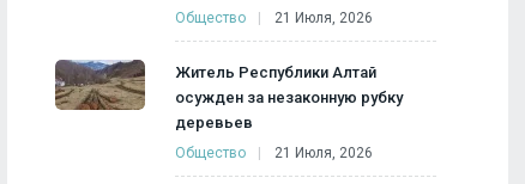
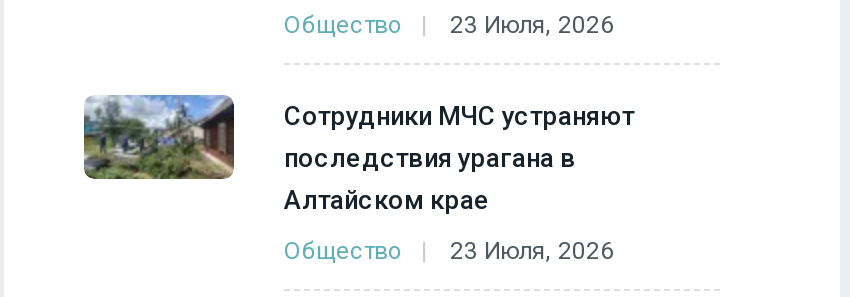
- Общество 21 Июля, 2026
+ Общество 23 Июля, 2026

- [image]
- Житель Республики Алтай
- осужден за незаконную рубку
- деревьев
+ [image]
+ Сотрудники МЧС устраняют
+ последствия урагана в
+ Алтайском крае

- Общество 21 Июля, 2026
+ Общество 23 Июля, 2026
